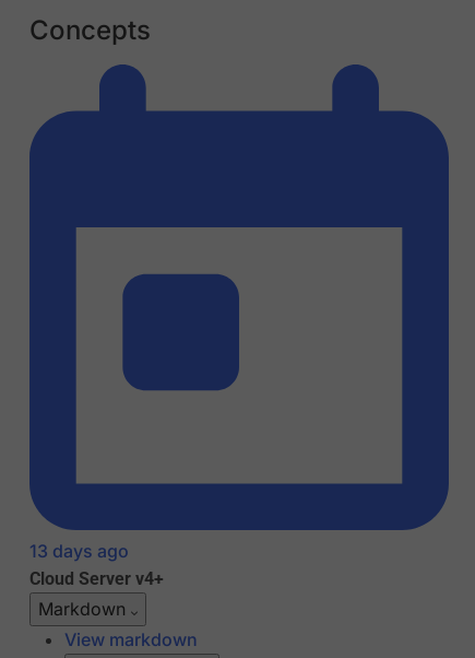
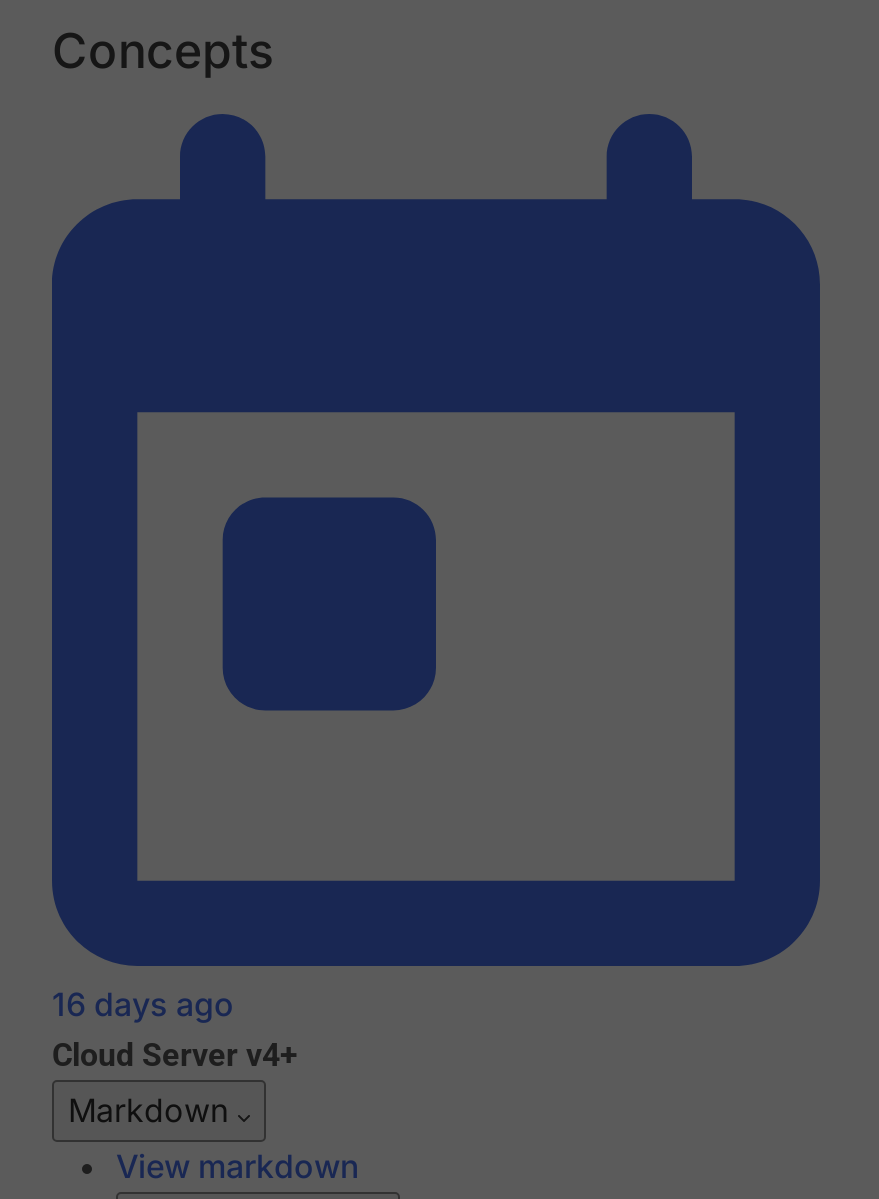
- 13 days ago
+ 16 days ago
